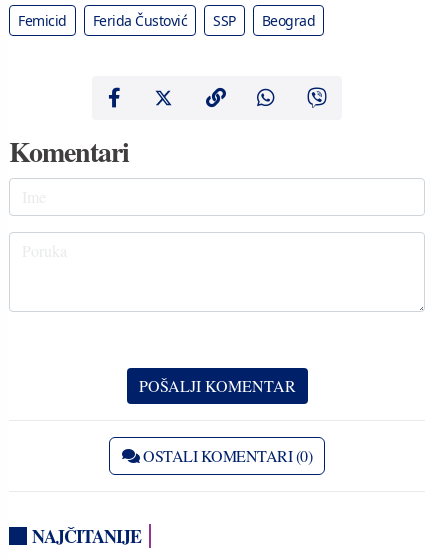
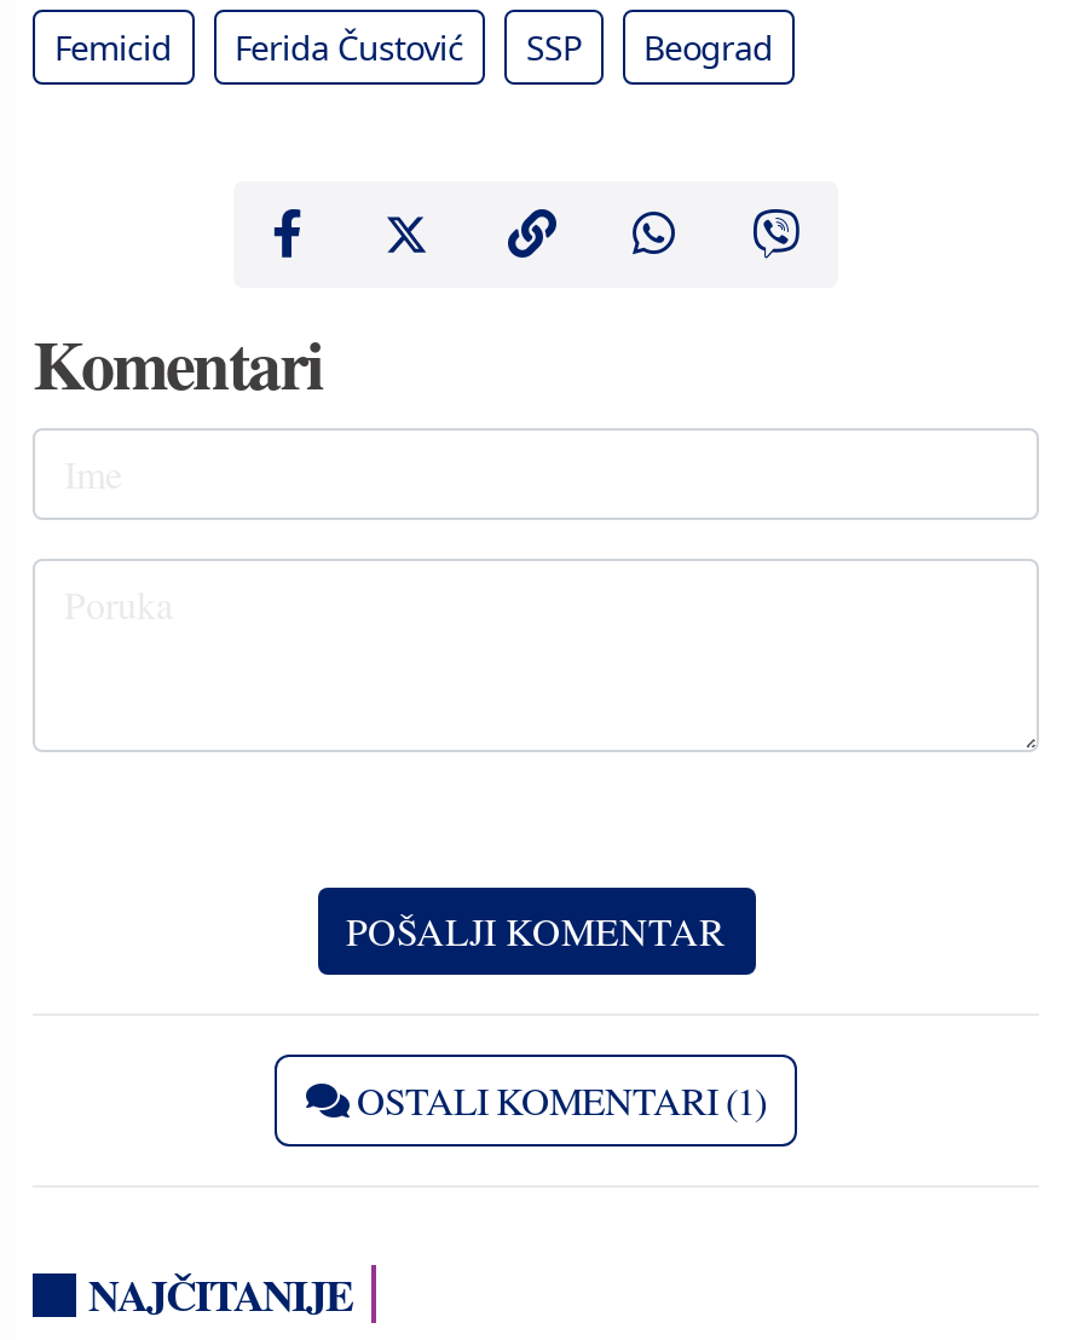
- OSTALI KOMENTARI (0)
+ OSTALI KOMENTARI (1)
